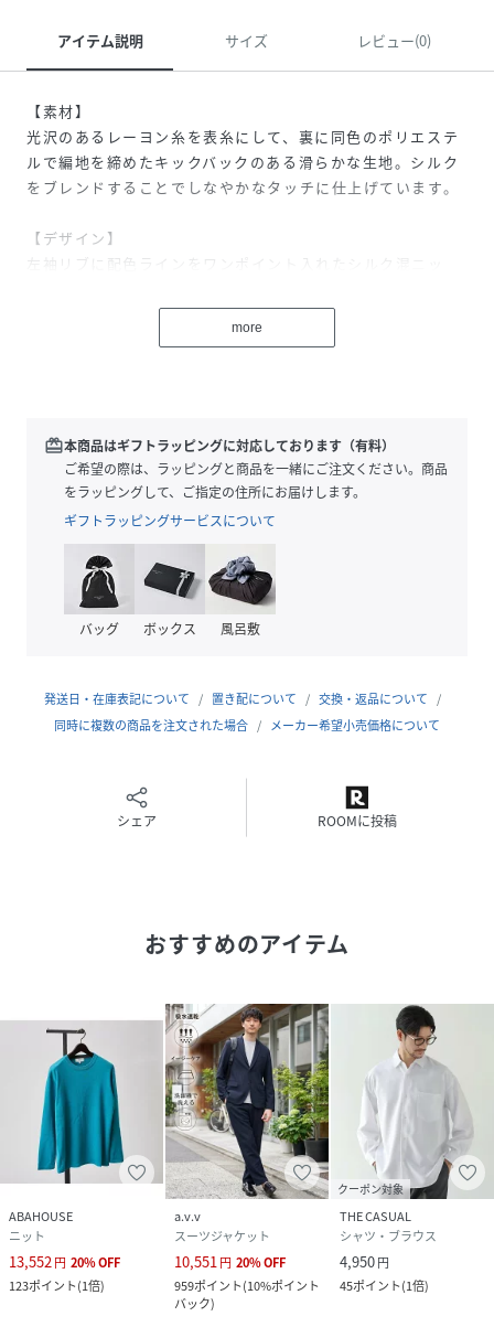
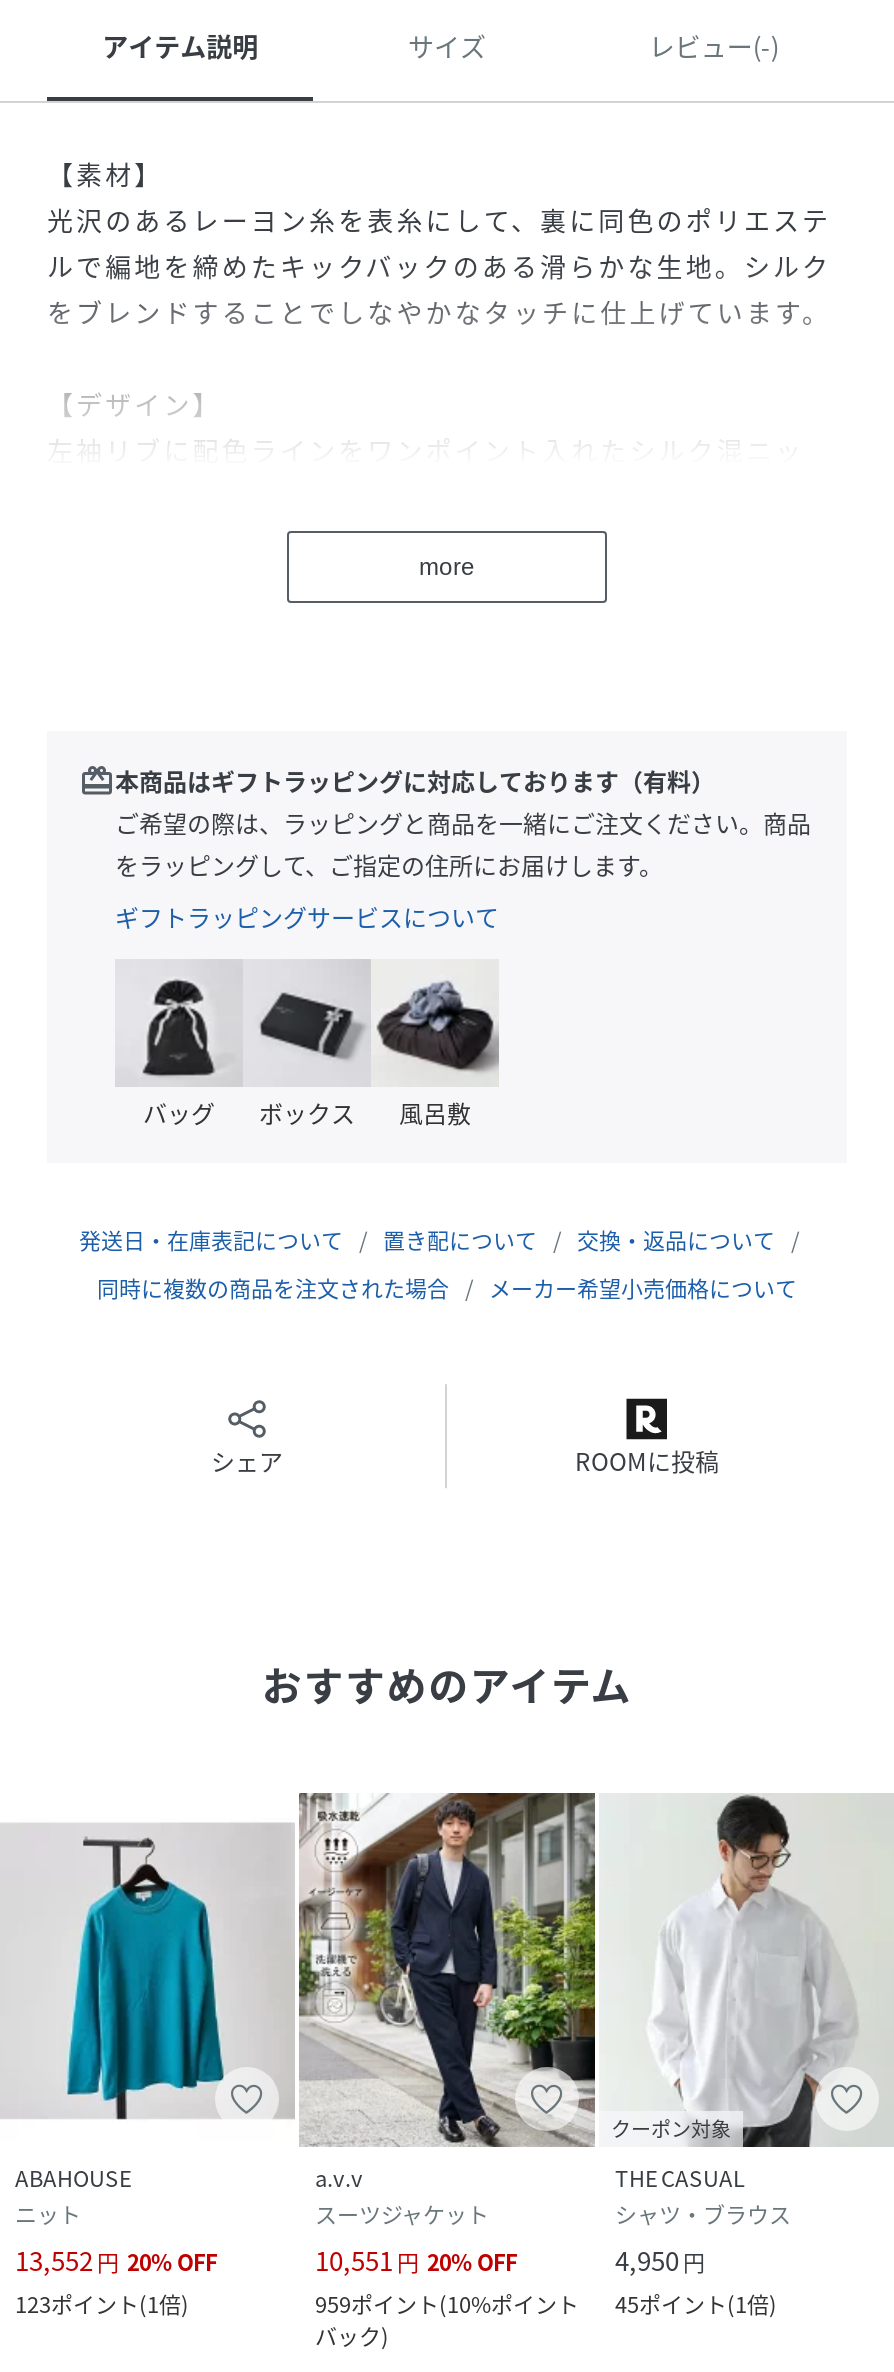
- レビュー(0)
+ レビュー(-)
